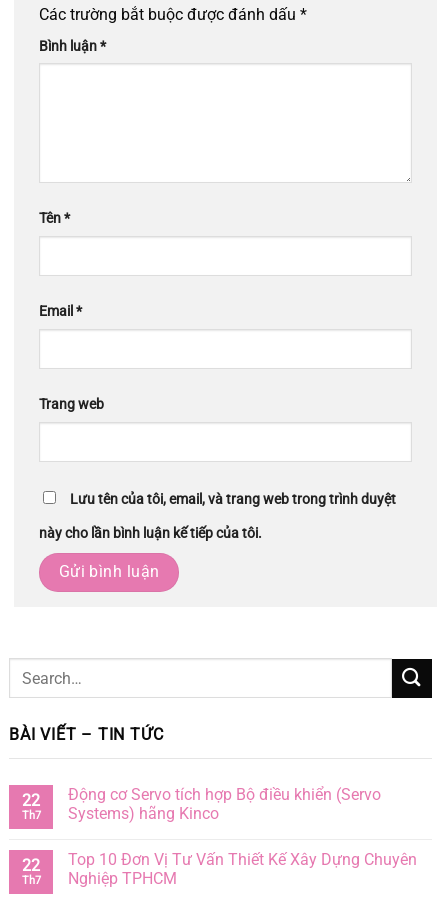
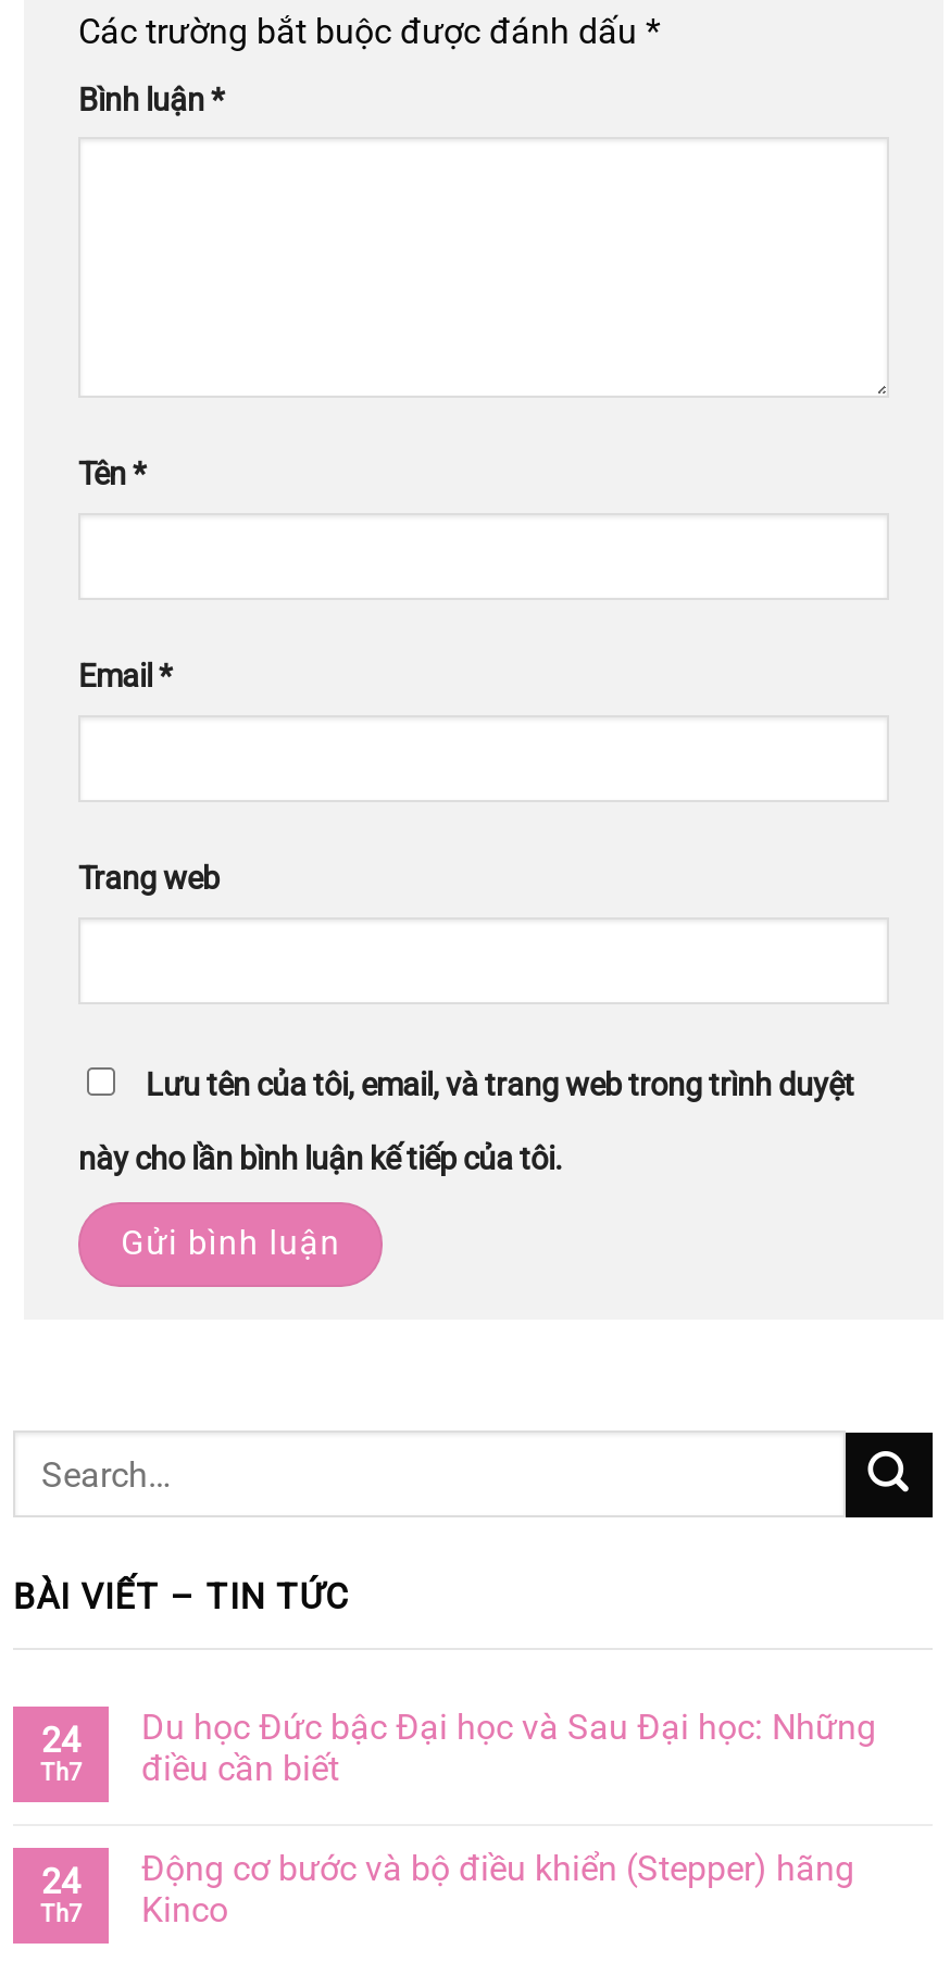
- Động cơ Servo tích hợp Bộ điều khiển (Servo
- Systems) hãng Kinco
+ Du học Đức bậc Đại học và Sau Đại học: Những
+ điều cần biết

- 22
+ 24

- Top 10 Đơn Vị Tư Vấn Thiết Kế Xây Dựng Chuyên
- Nghiệp TPHCM
+ Động cơ bước và bộ điều khiển (Stepper) hãng
+ Kinco

- 22
+ 24
